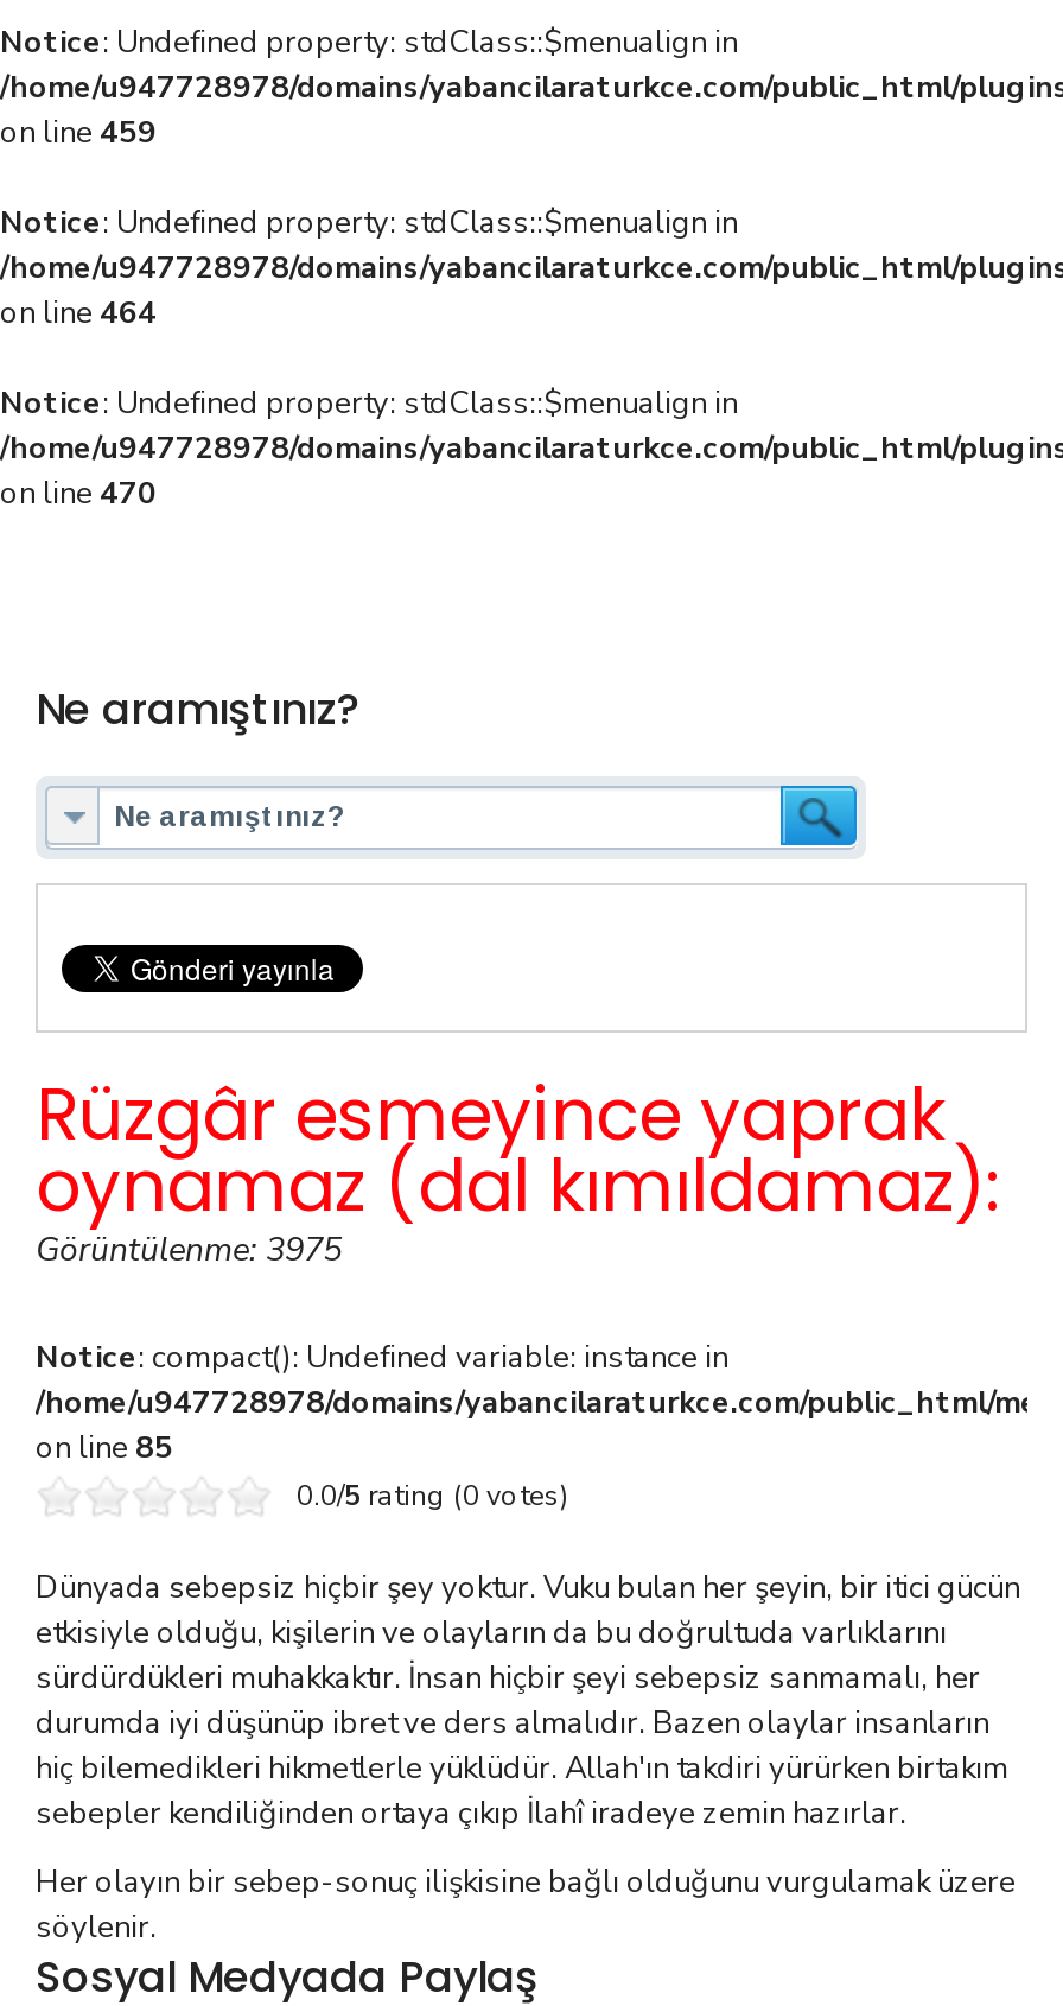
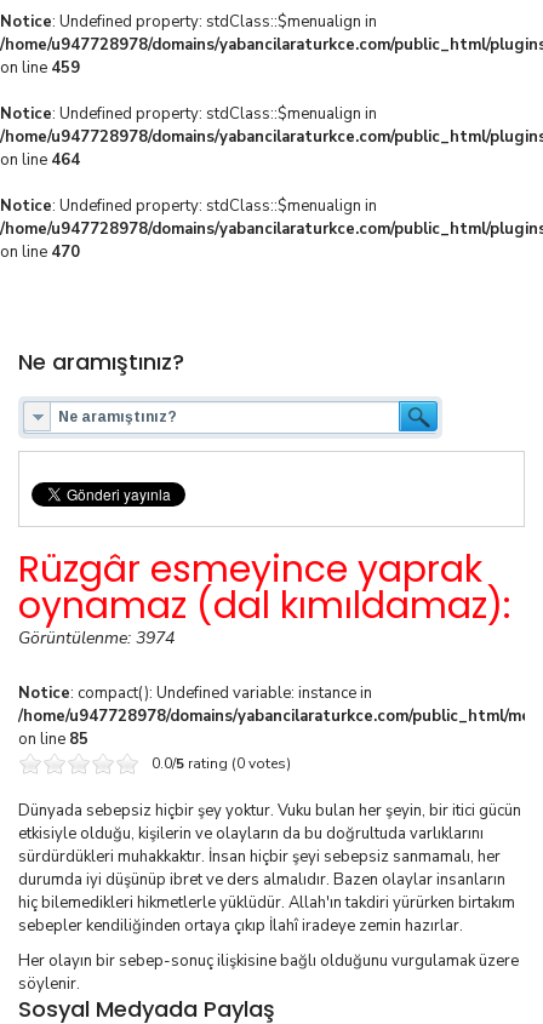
- Görüntülenme: 3975
+ Görüntülenme: 3974
